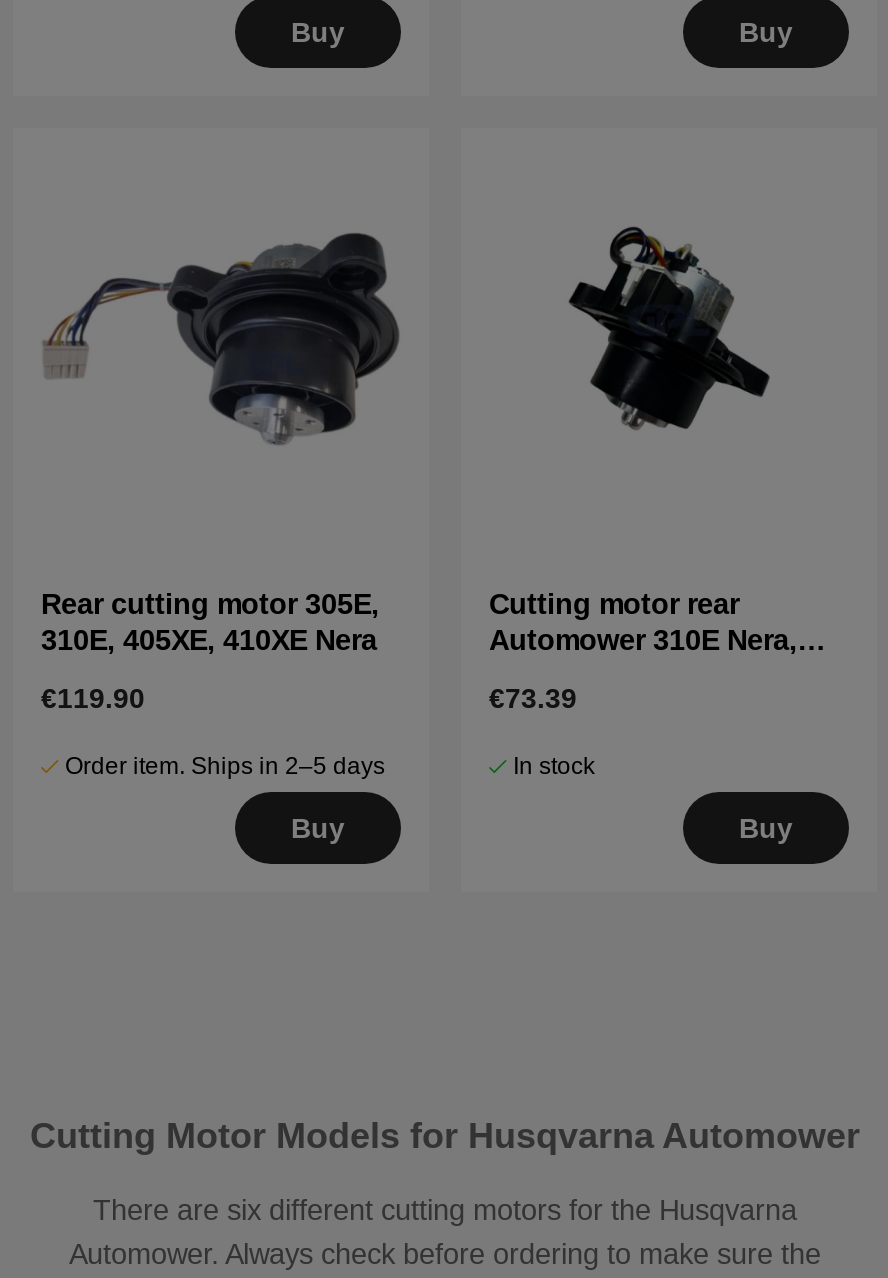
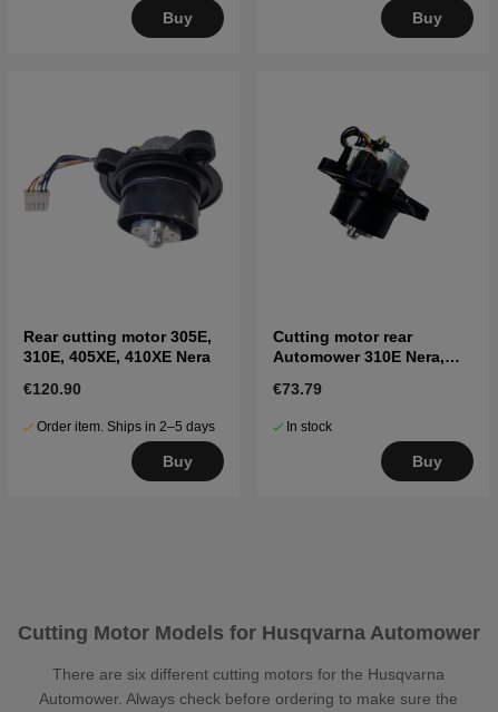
- €119.90
+ €120.90

- €73.39
+ €73.79
